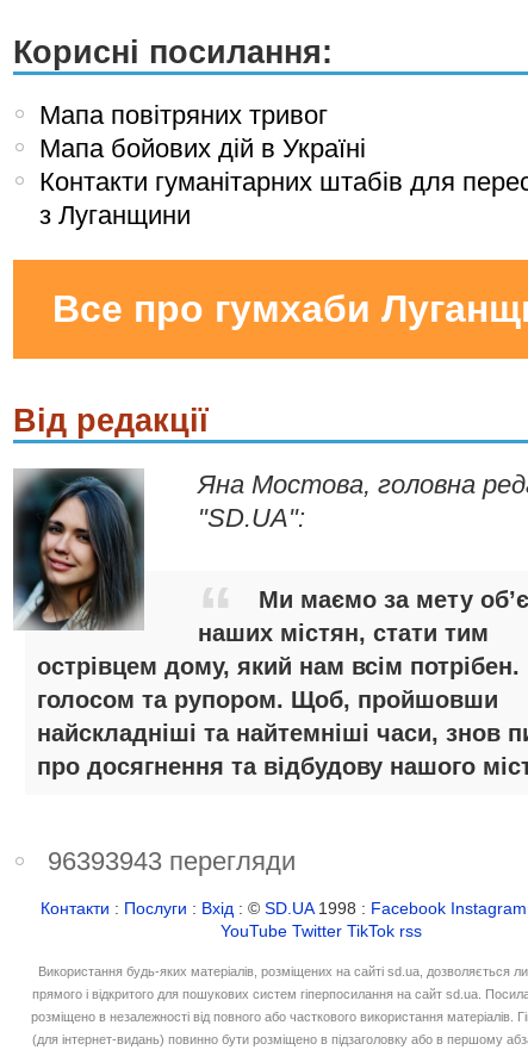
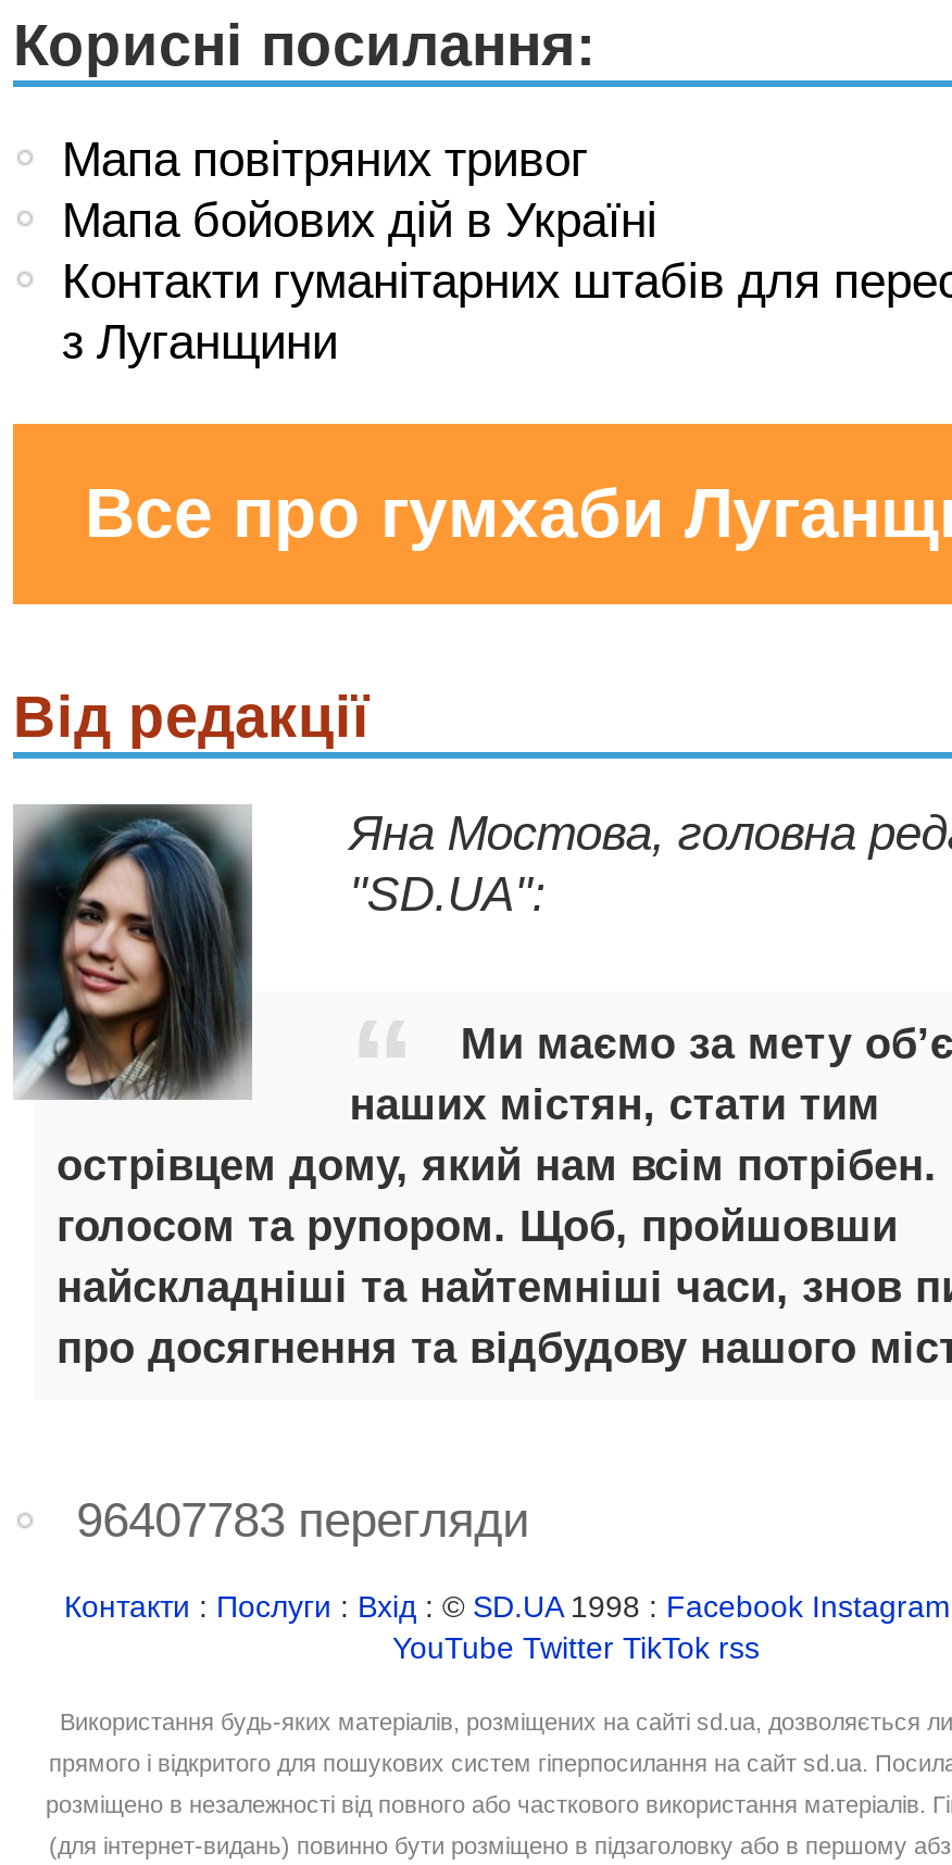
- 96393943 перегляди
+ 96407783 перегляди
